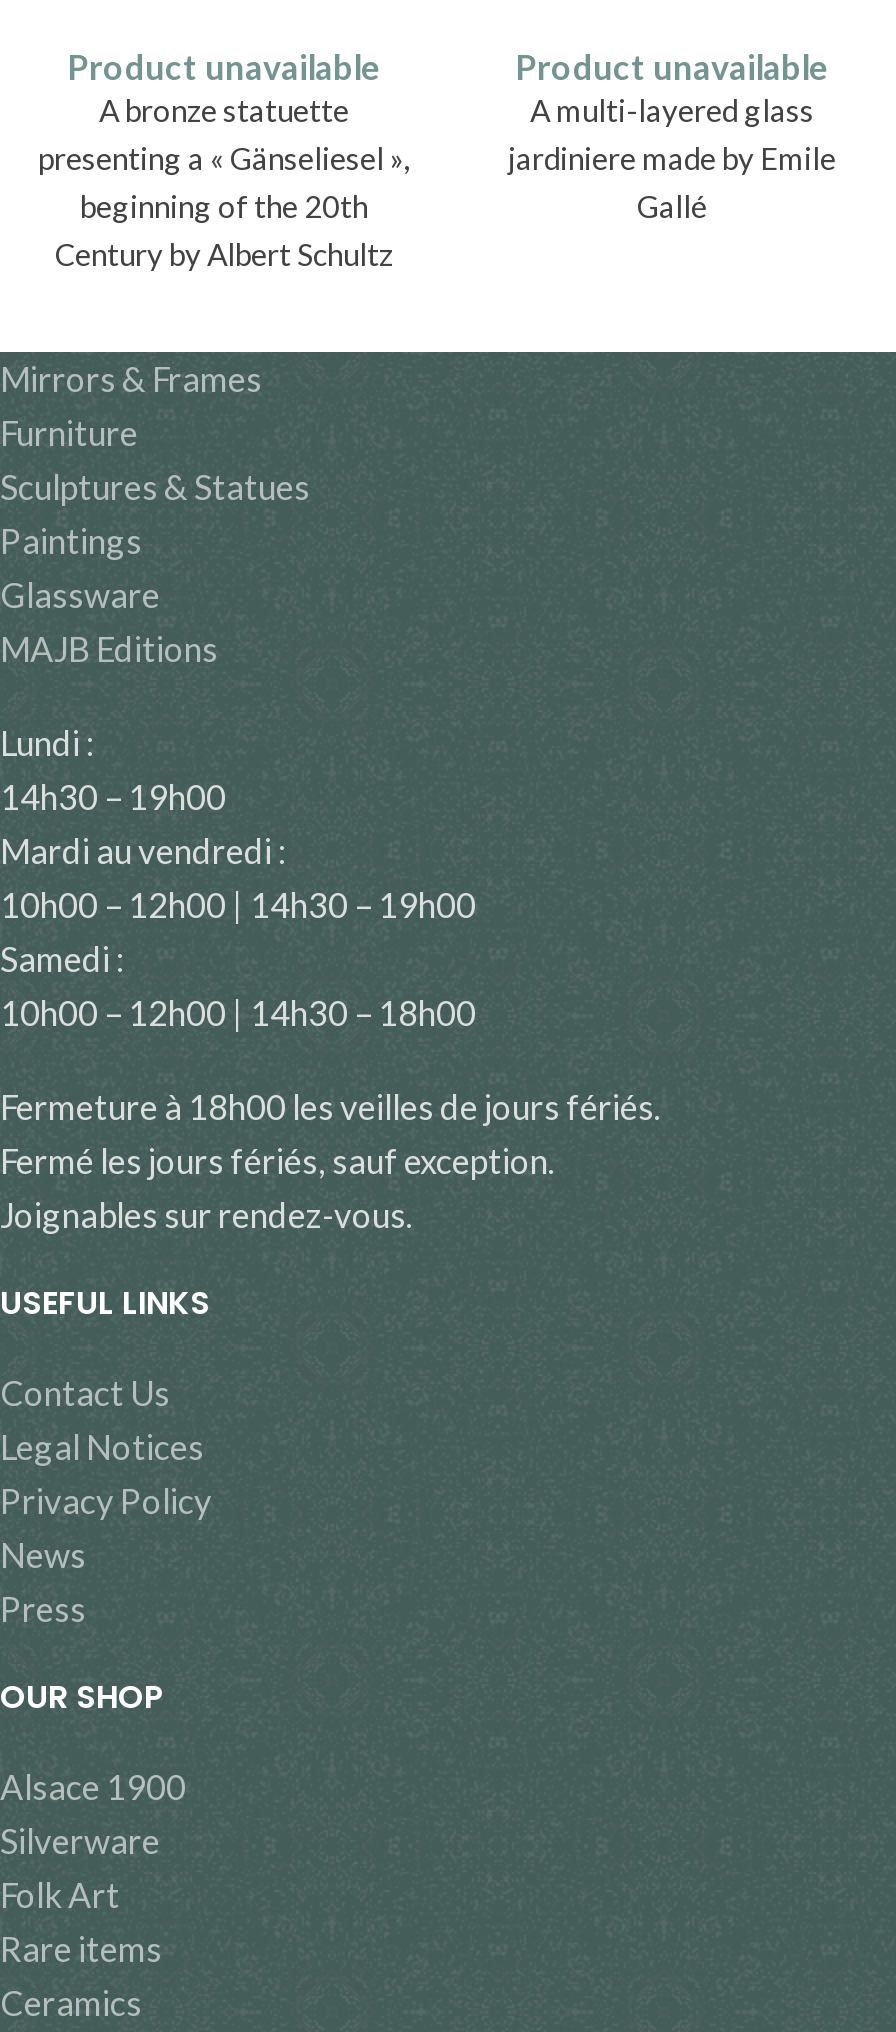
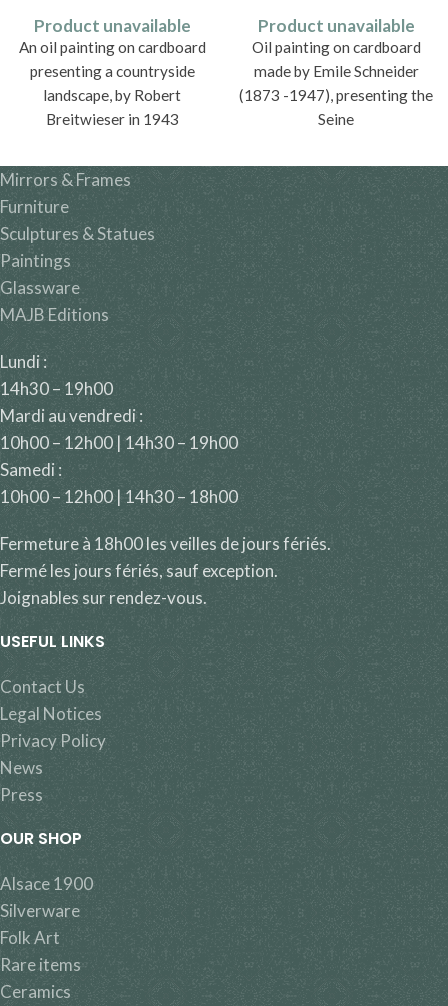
- A bronze statuette
- presenting a « Gänseliesel »,
- beginning of the 20th
- Century by Albert Schultz
+ An oil painting on cardboard
+ presenting a countryside
+ landscape, by Robert
+ Breitwieser in 1943

- A multi-layered glass
- jardiniere made by Emile
- Gallé
+ Oil painting on cardboard
+ made by Emile Schneider
+ (1873 -1947), presenting the
+ Seine
